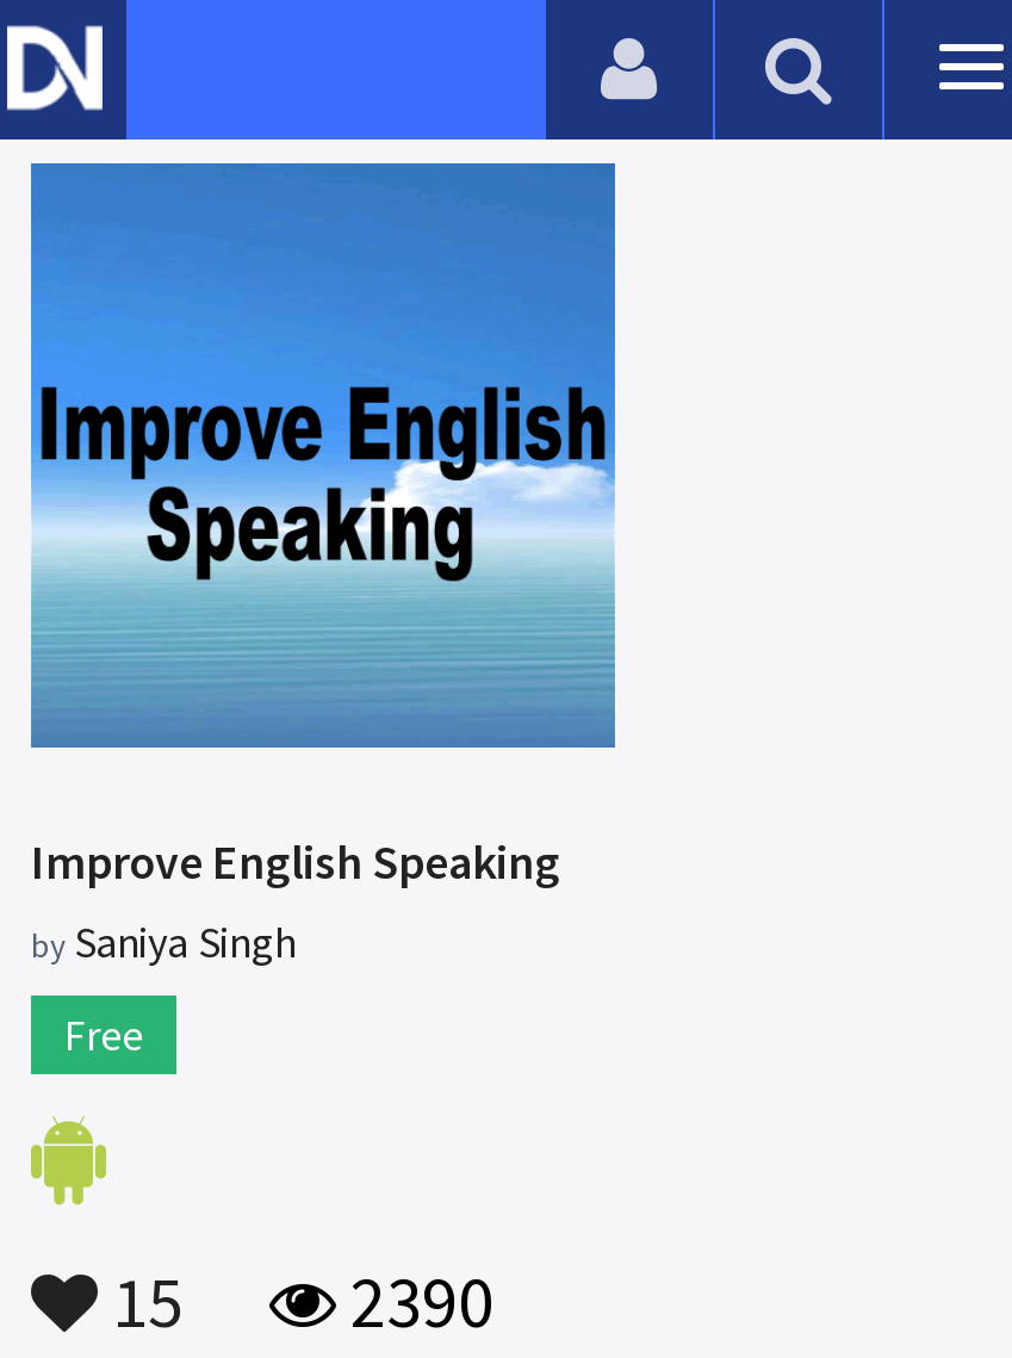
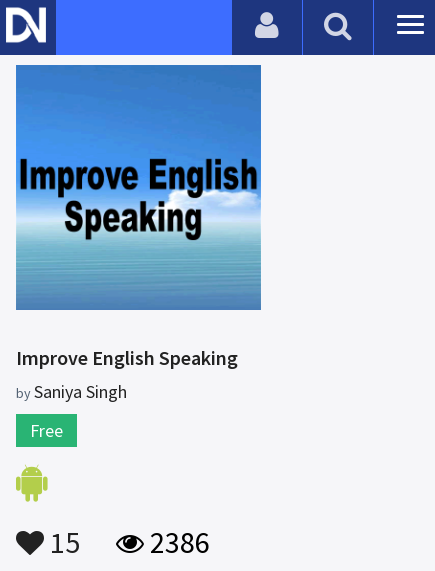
- 15 2390
+ 15 2386
